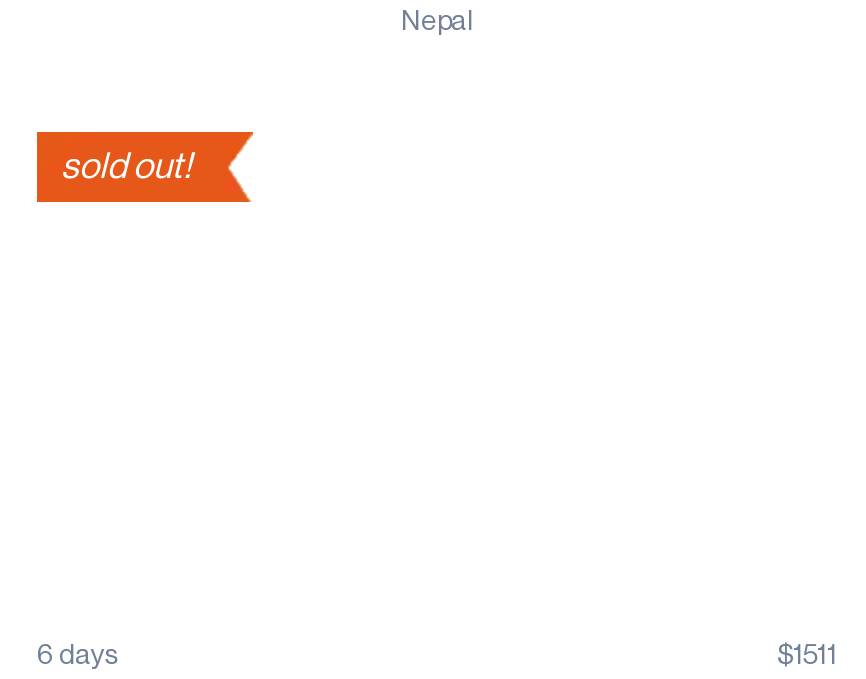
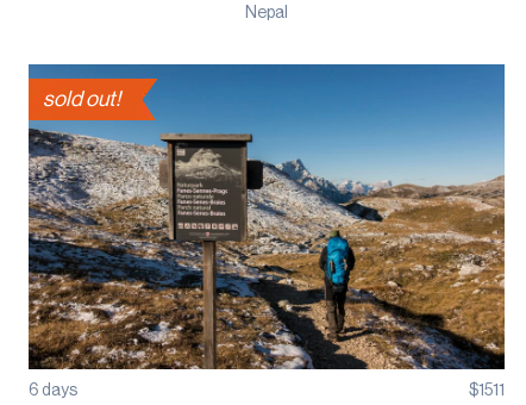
+ [image]
